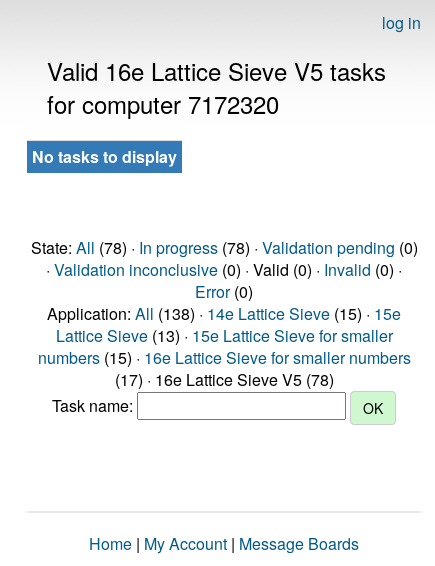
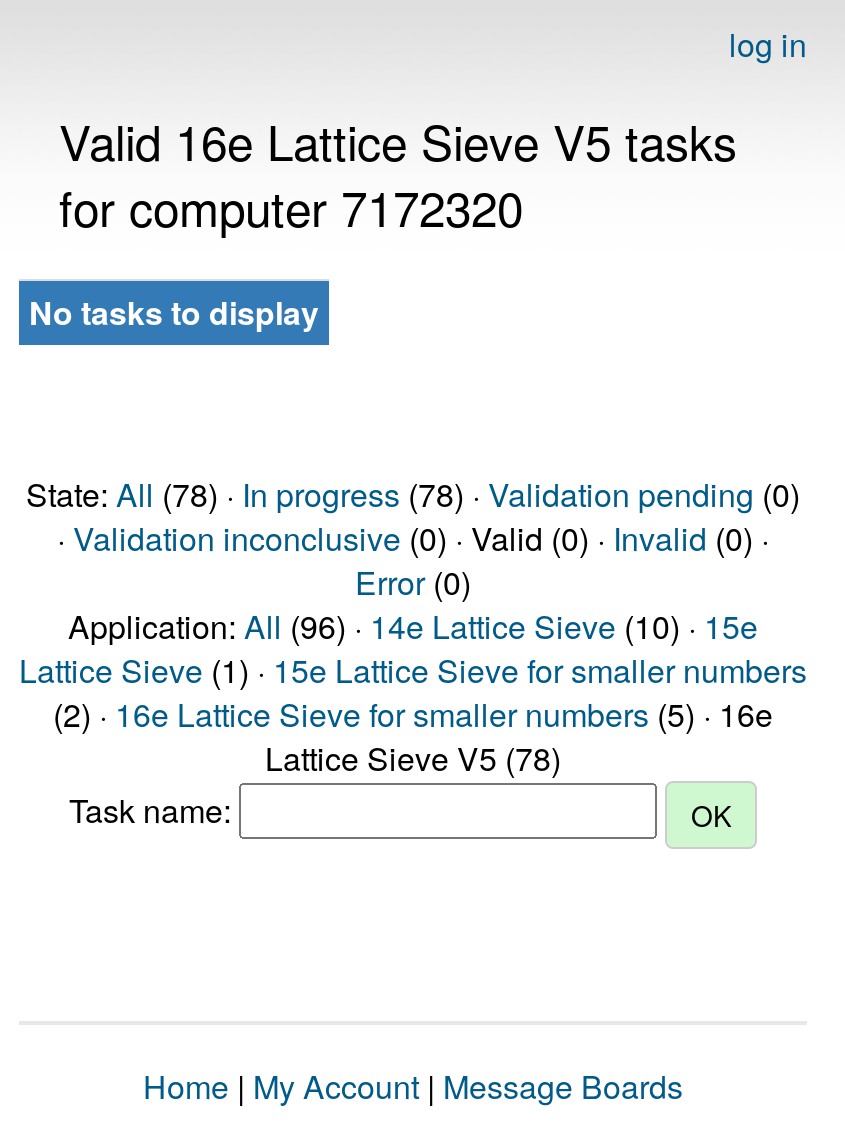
- Application: All (138) · 14e Lattice Sieve (15) · 15e
- Lattice Sieve (13) · 15e Lattice Sieve for smaller
- numbers (15) · 16e Lattice Sieve for smaller numbers
- (17) · 16e Lattice Sieve V5 (78)
+ Application: All (96) · 14e Lattice Sieve (10) · 15e
+ Lattice Sieve (1) · 15e Lattice Sieve for smaller numbers
+ (2) · 16e Lattice Sieve for smaller numbers (5) · 16e
+ Lattice Sieve V5 (78)
